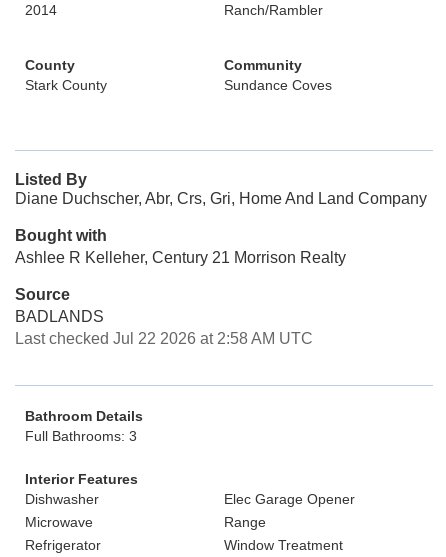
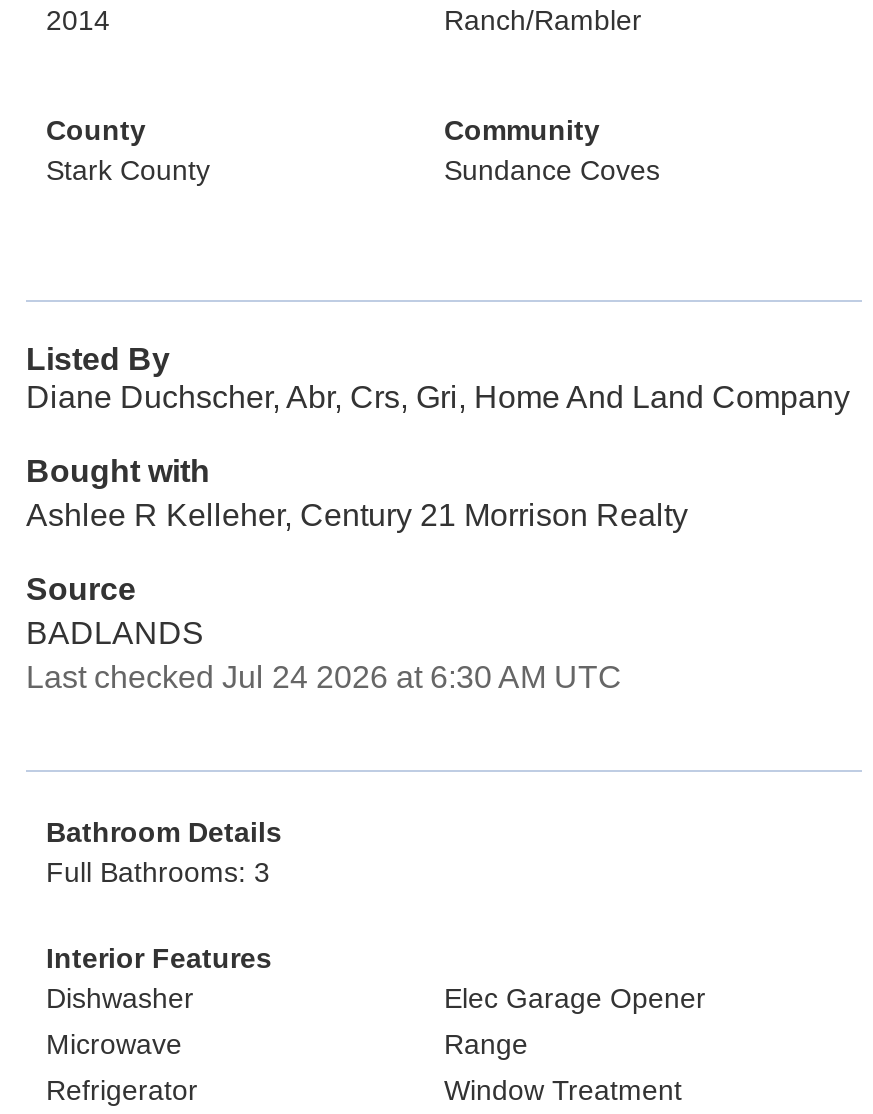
- Last checked Jul 22 2026 at 2:58 AM UTC
+ Last checked Jul 24 2026 at 6:30 AM UTC
